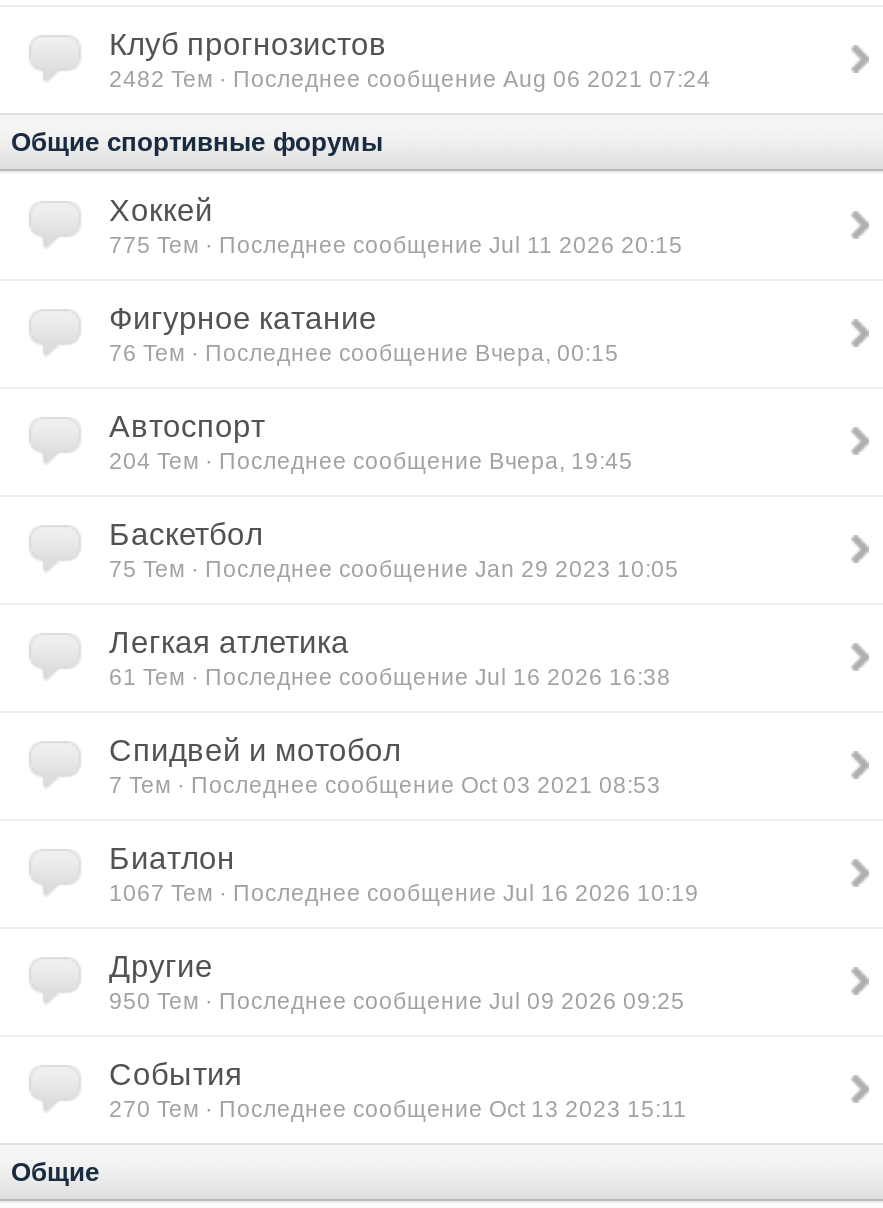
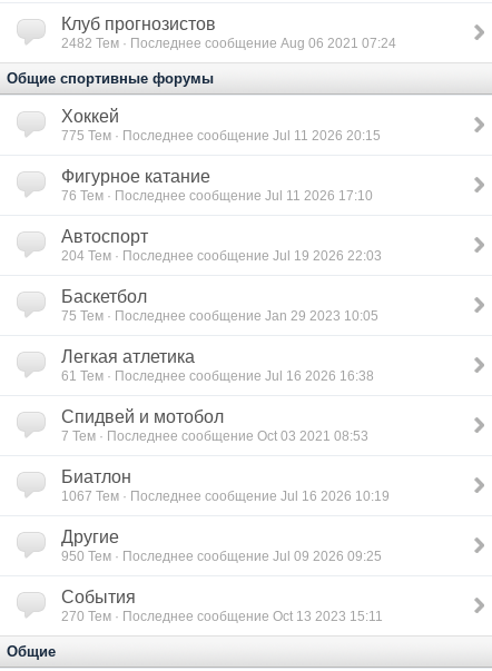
- 76 Тем · Последнее сообщение Вчера, 00:15
+ 76 Тем · Последнее сообщение Jul 11 2026 17:10

- 204 Тем · Последнее сообщение Вчера, 19:45
+ 204 Тем · Последнее сообщение Jul 19 2026 22:03
